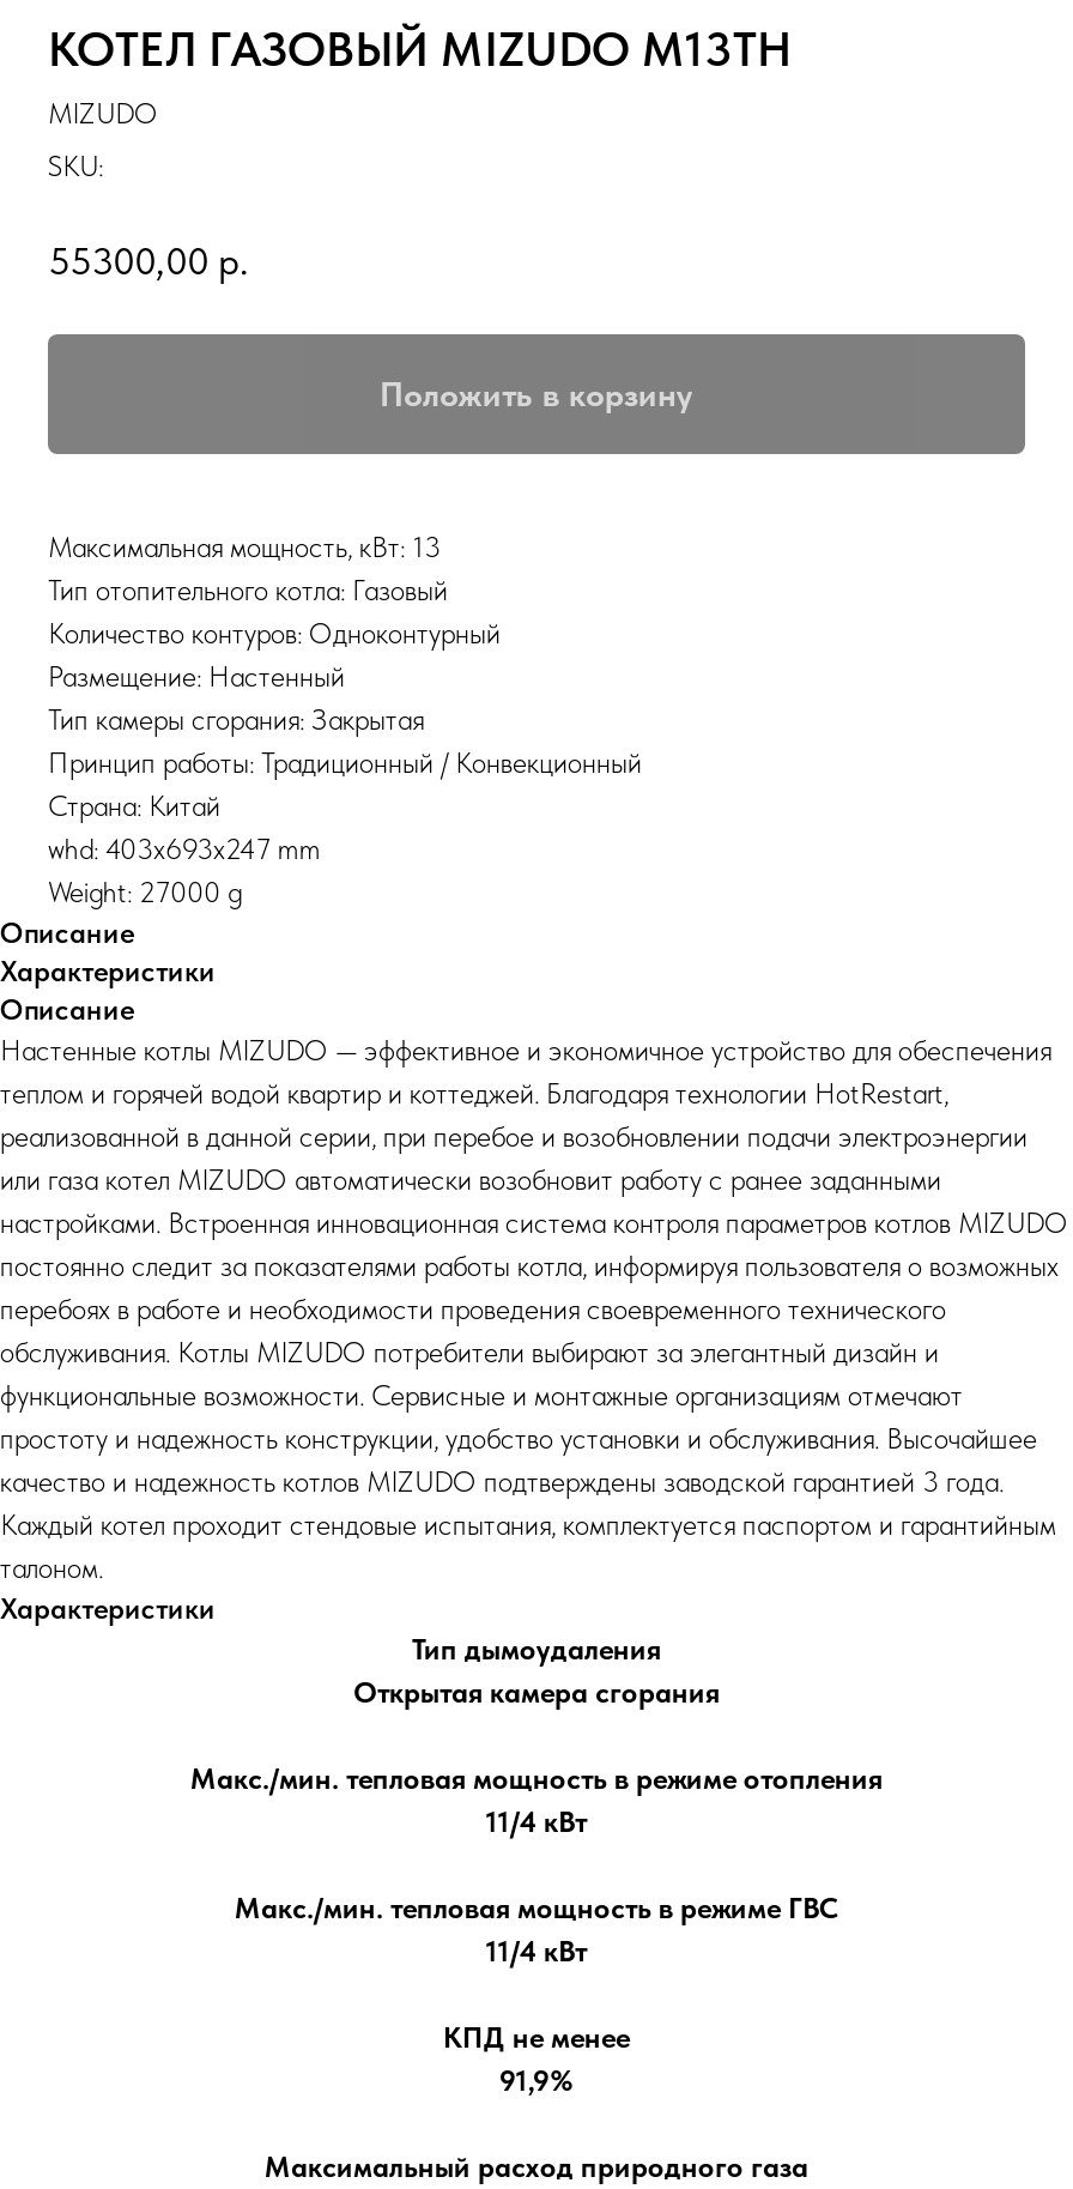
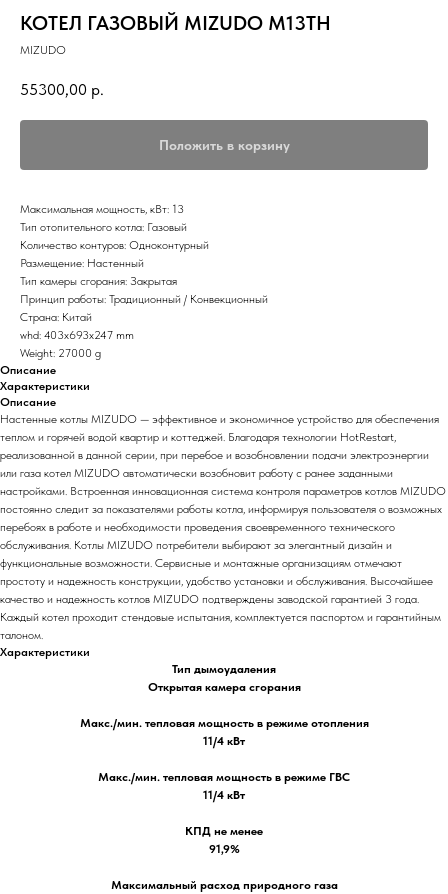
- SKU:
